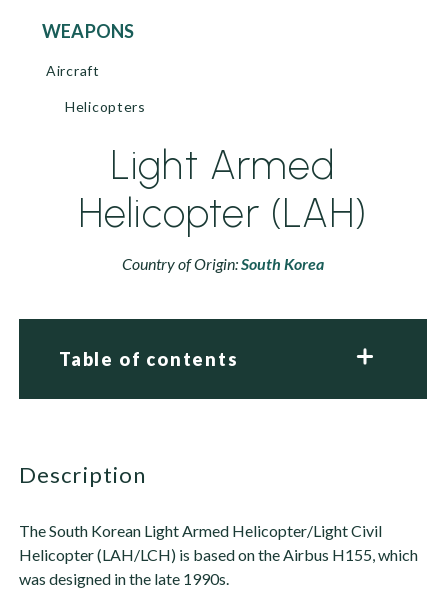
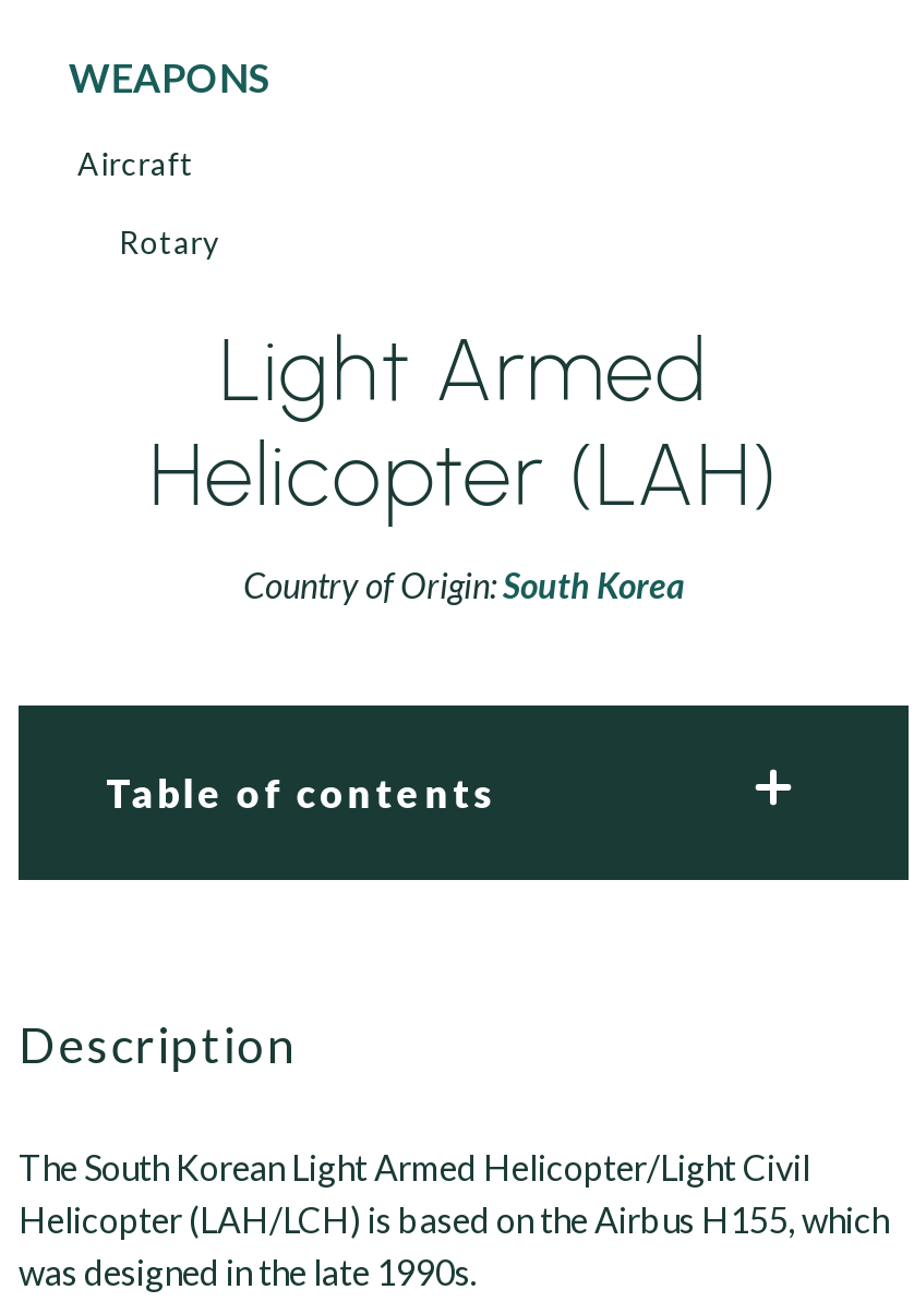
- Helicopters
+ Rotary
